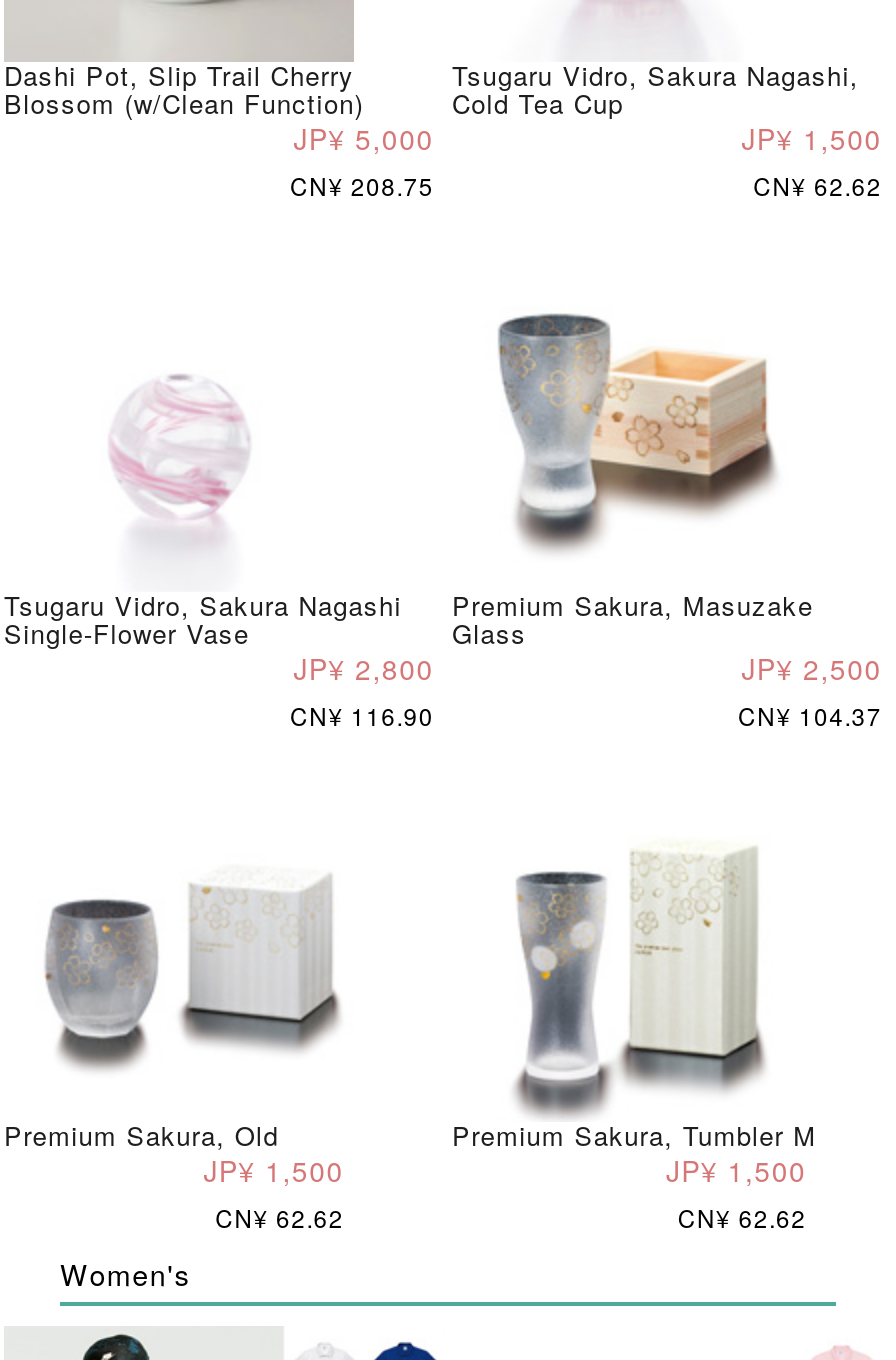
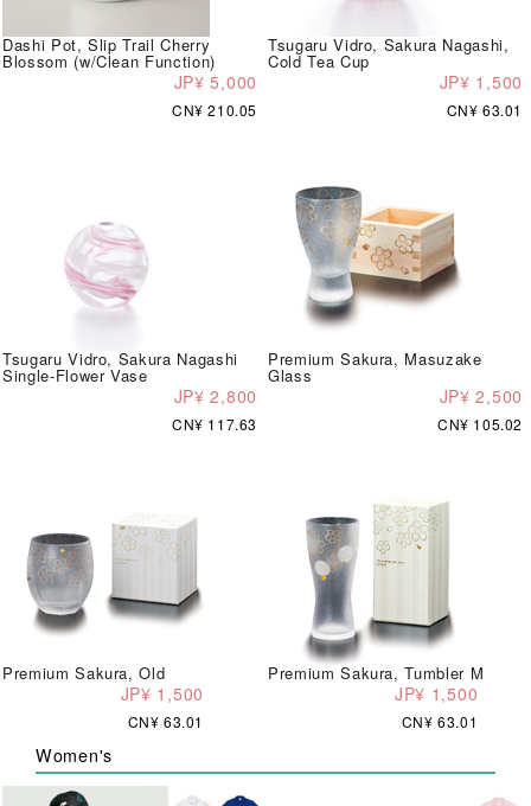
- CN¥ 208.75
+ CN¥ 210.05

- CN¥ 62.62
+ CN¥ 63.01

- CN¥ 116.90
+ CN¥ 117.63

- CN¥ 104.37
+ CN¥ 105.02

- CN¥ 62.62
+ CN¥ 63.01

- CN¥ 62.62
+ CN¥ 63.01
